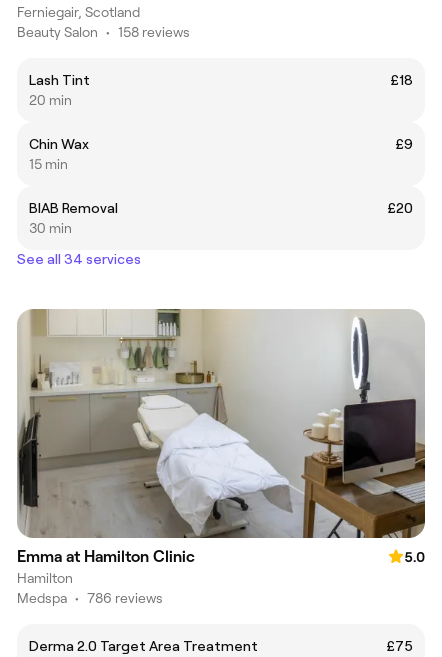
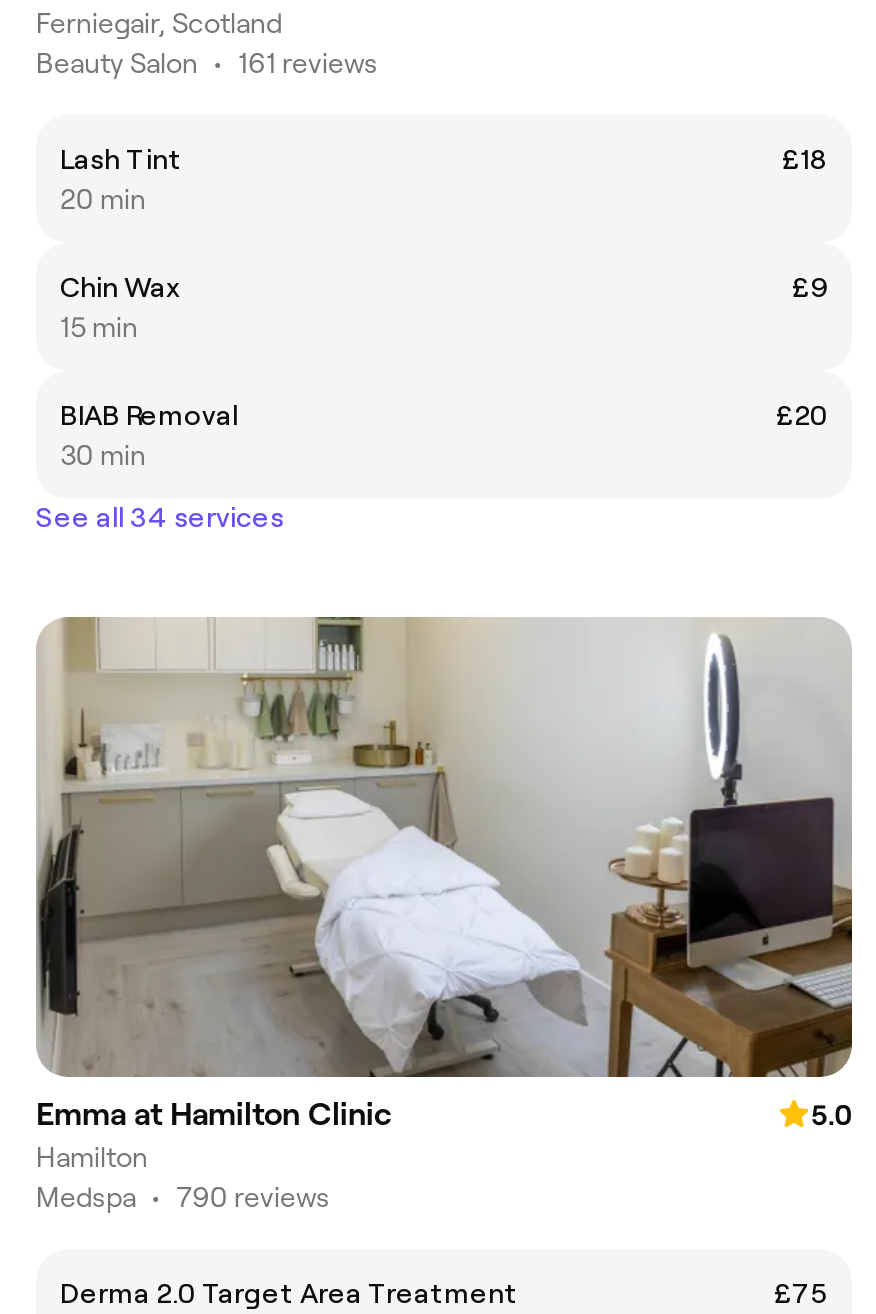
- Beauty Salon • 158 reviews
+ Beauty Salon • 161 reviews

- Medspa • 786 reviews
+ Medspa • 790 reviews
